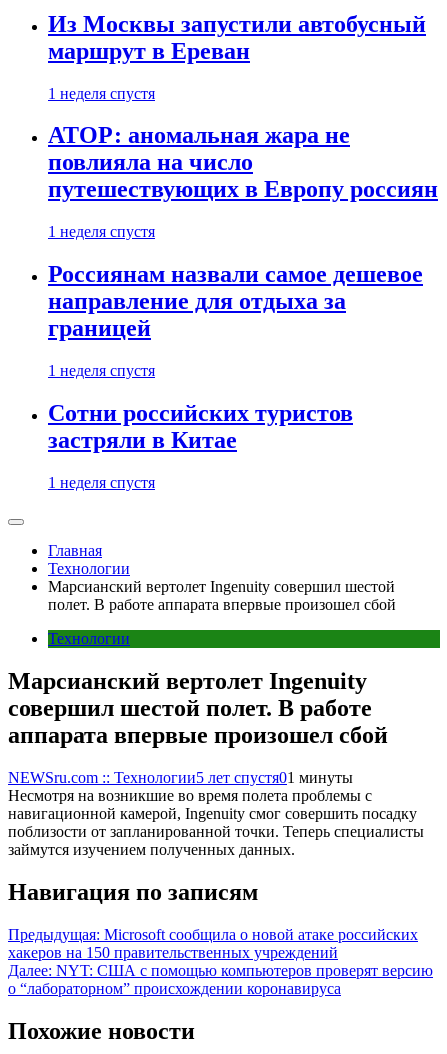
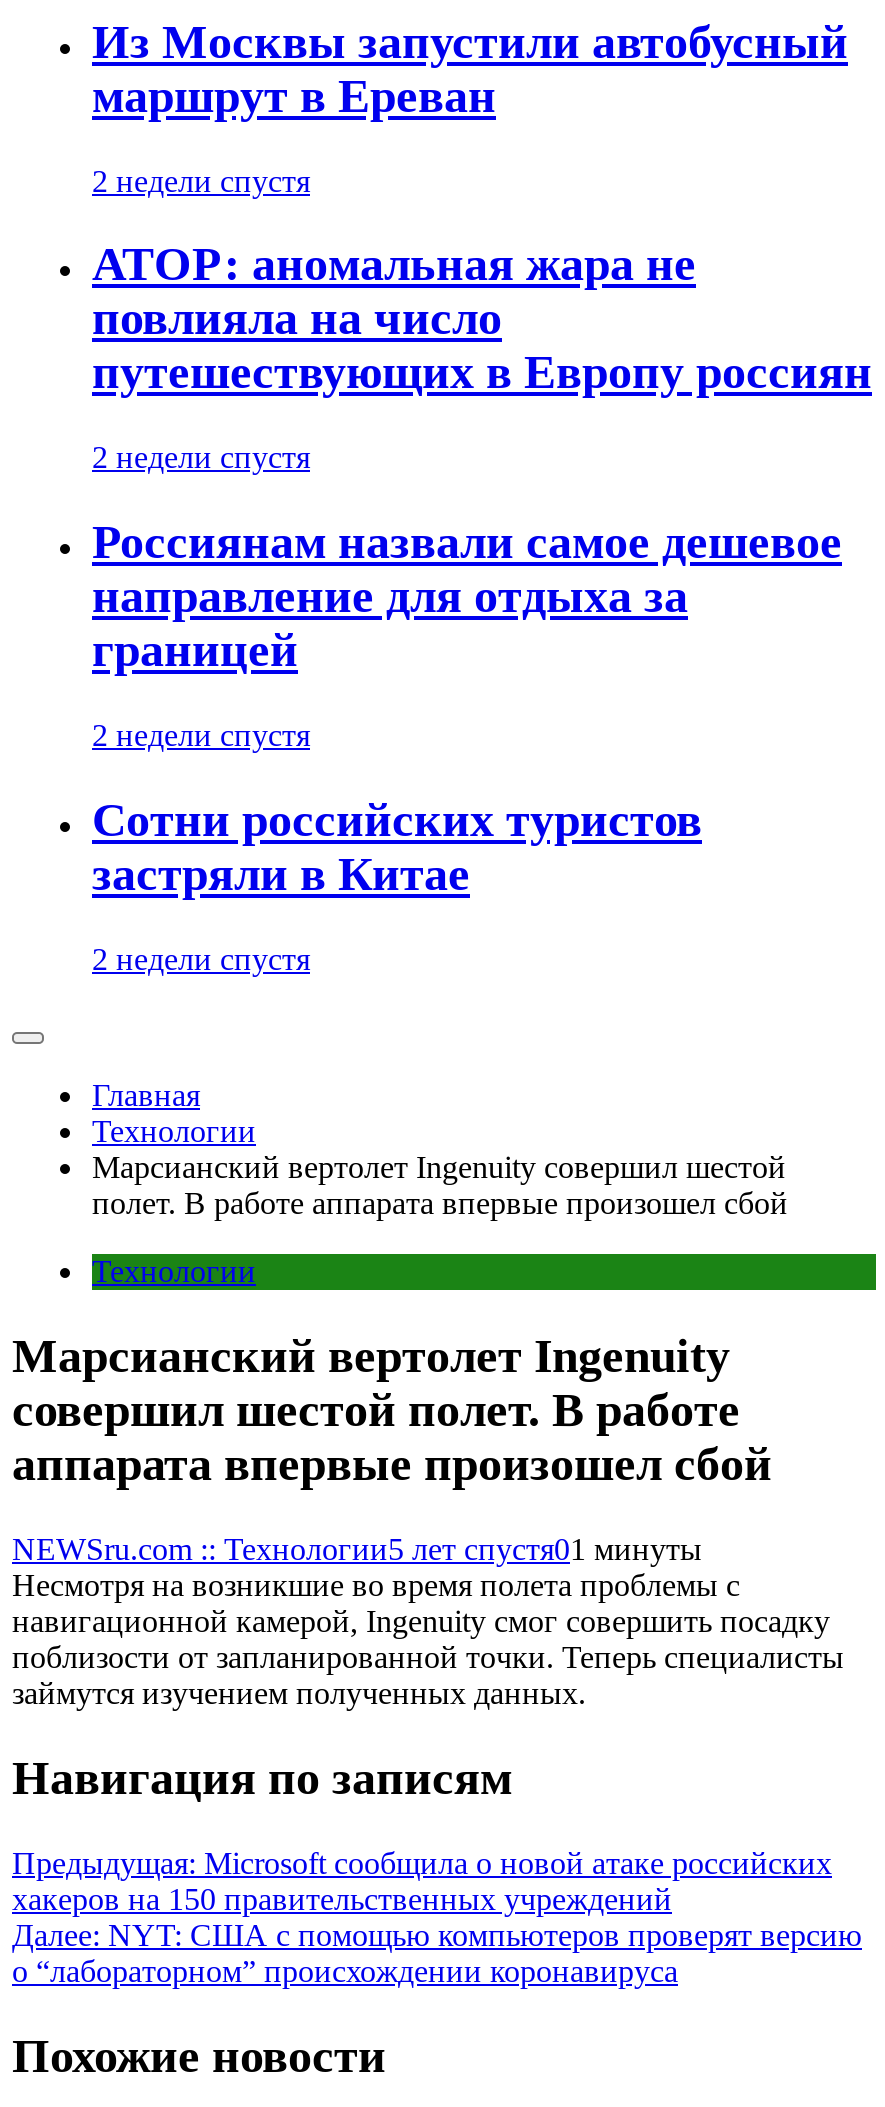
- 1 неделя спустя
+ 2 недели спустя

- 1 неделя спустя
+ 2 недели спустя

- 1 неделя спустя
+ 2 недели спустя

- 1 неделя спустя
+ 2 недели спустя
